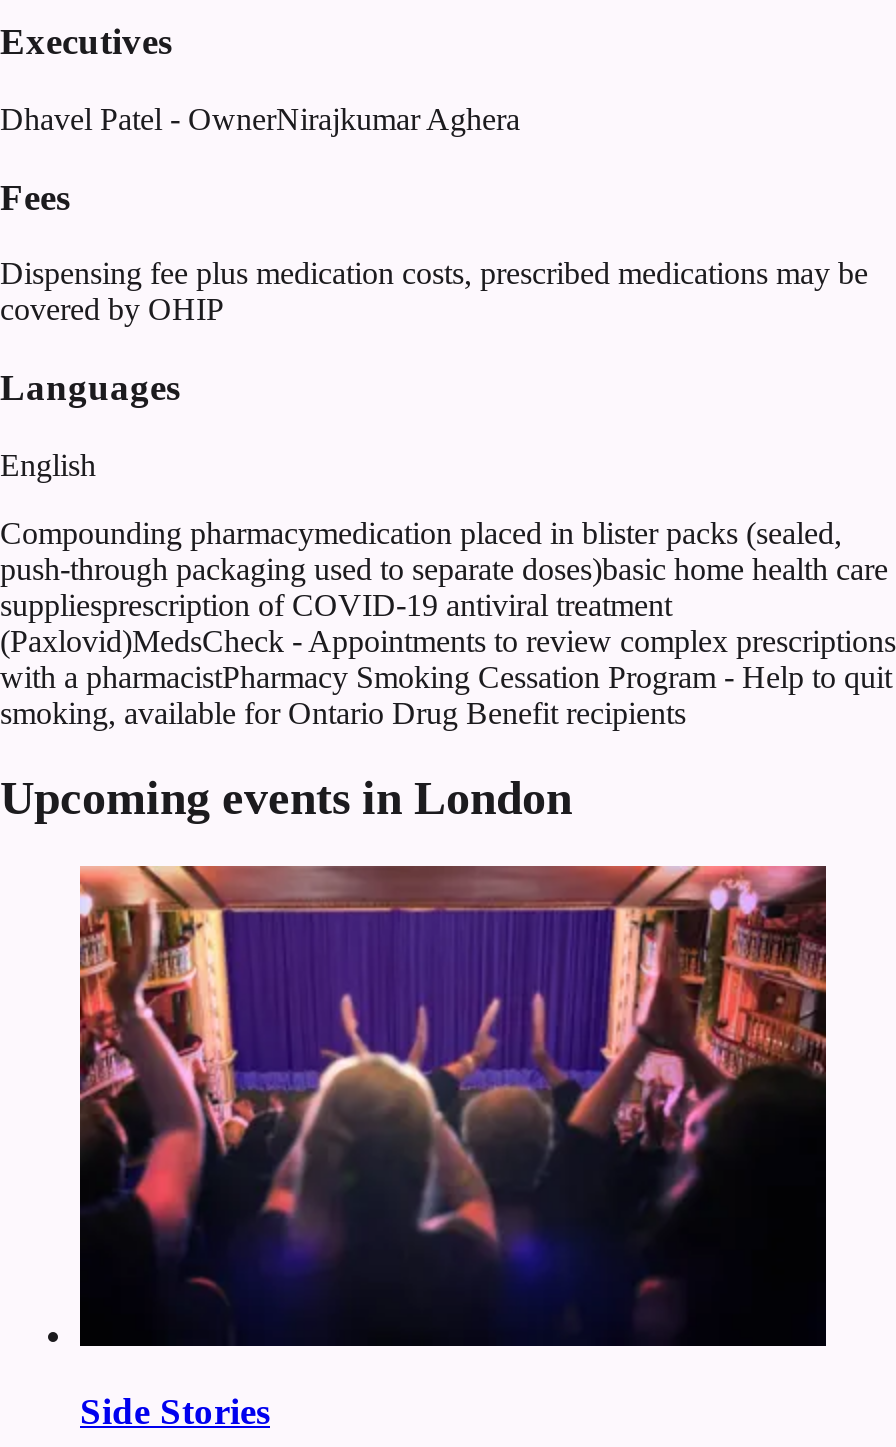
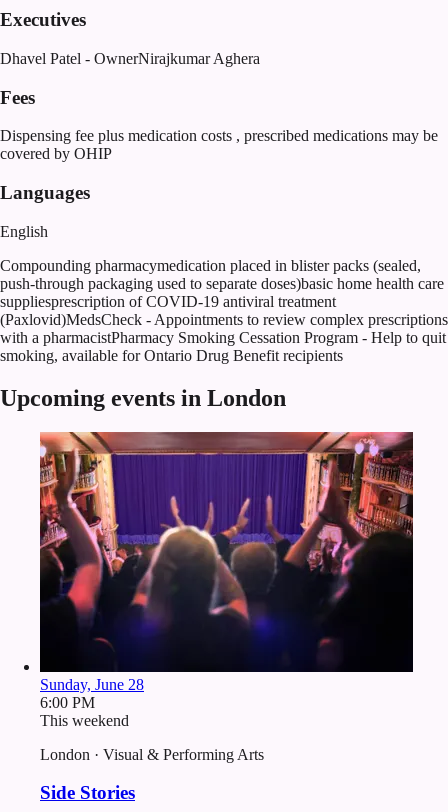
- Dispensing fee plus medication costs, prescribed medications may be
+ Dispensing fee plus medication costs , prescribed medications may be

+ Sunday, June 28
+ 6:00 PM
+ This weekend
+ London · Visual & Performing Arts
